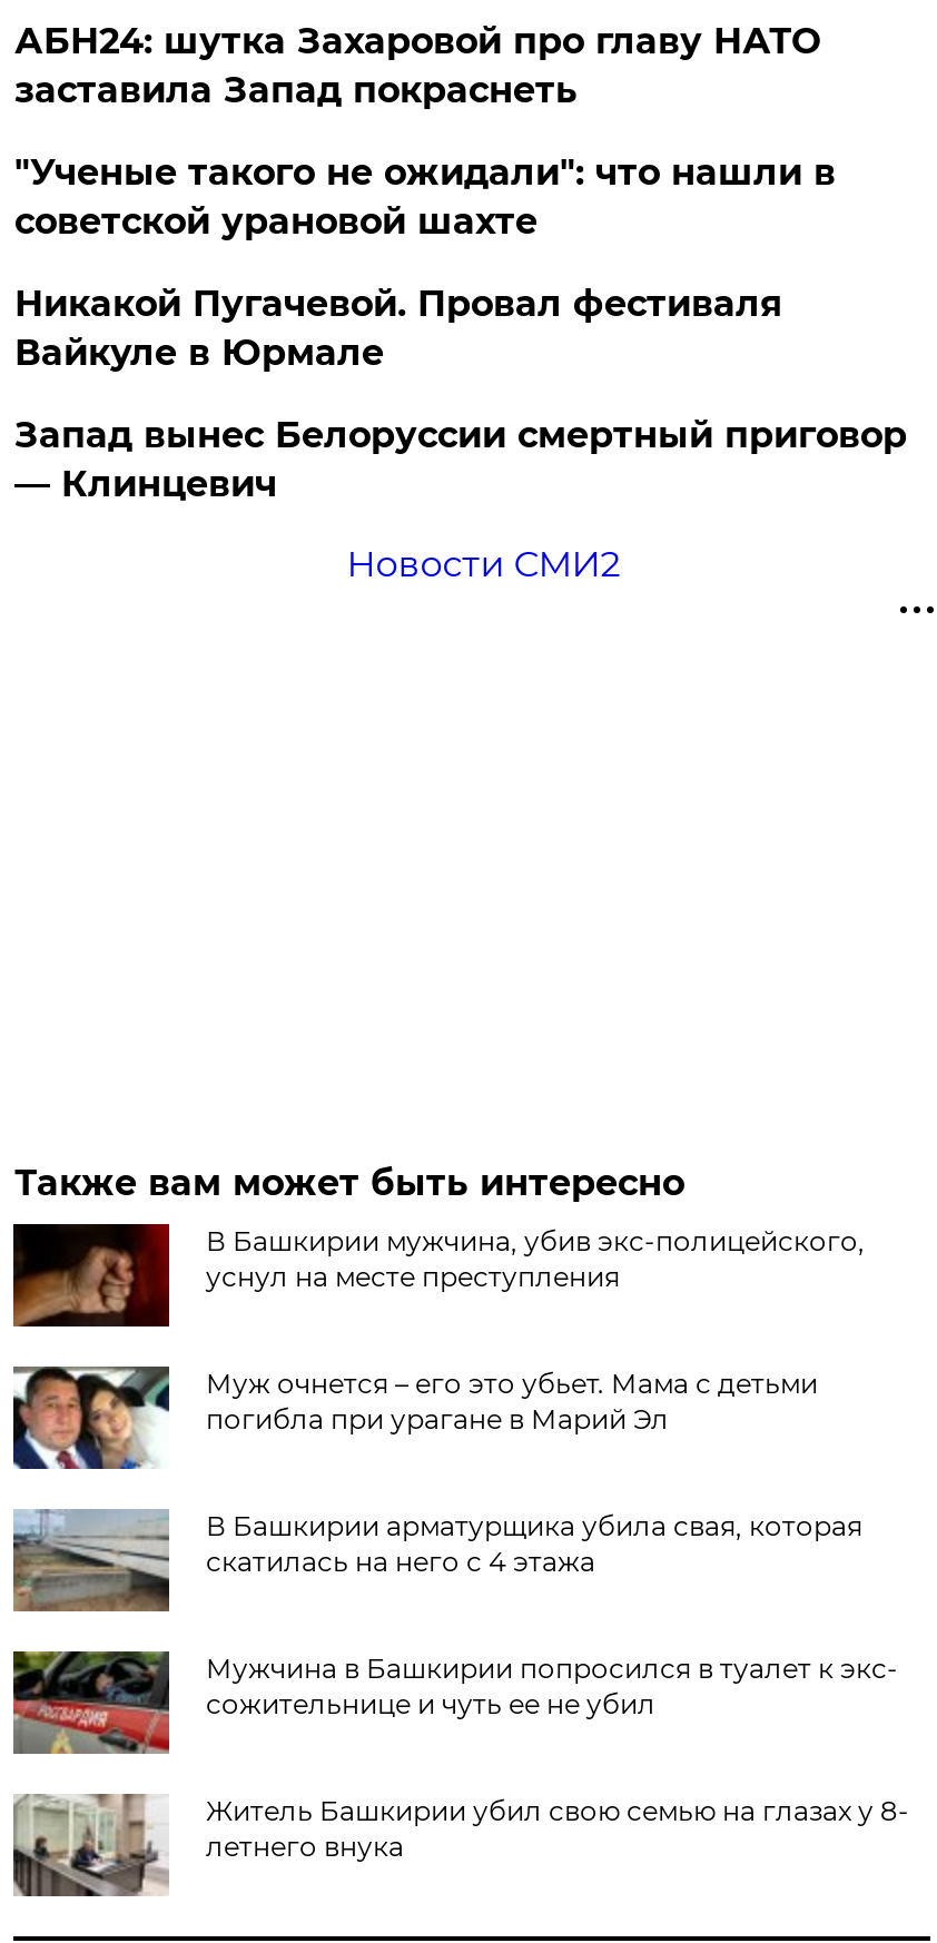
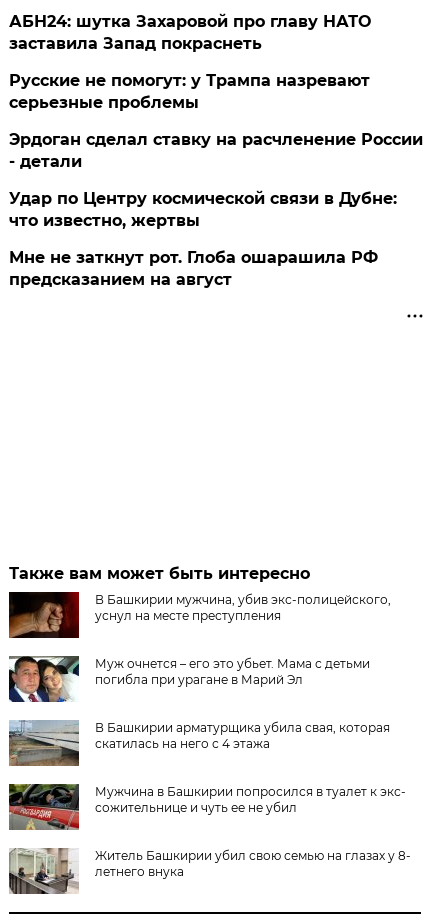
- "Ученые такого не ожидали": что нашли в
- советской урановой шахте
+ Русские не помогут: у Трампа назревают
+ серьезные проблемы

- Никакой Пугачевой. Провал фестиваля
- Вайкуле в Юрмале
+ Эрдоган сделал ставку на расчленение России
+ - детали

- Запад вынес Белоруссии смертный приговор
- — Клинцевич
+ Удар по Центру космической связи в Дубне:
+ что известно, жертвы

- Новости СМИ2
+ Мне не заткнут рот. Глоба ошарашила РФ
+ предсказанием на август
